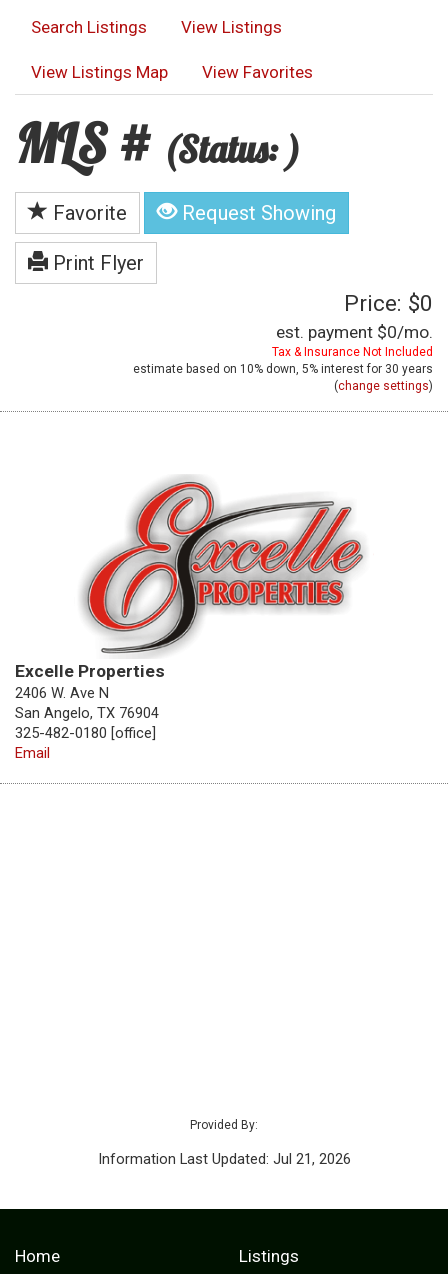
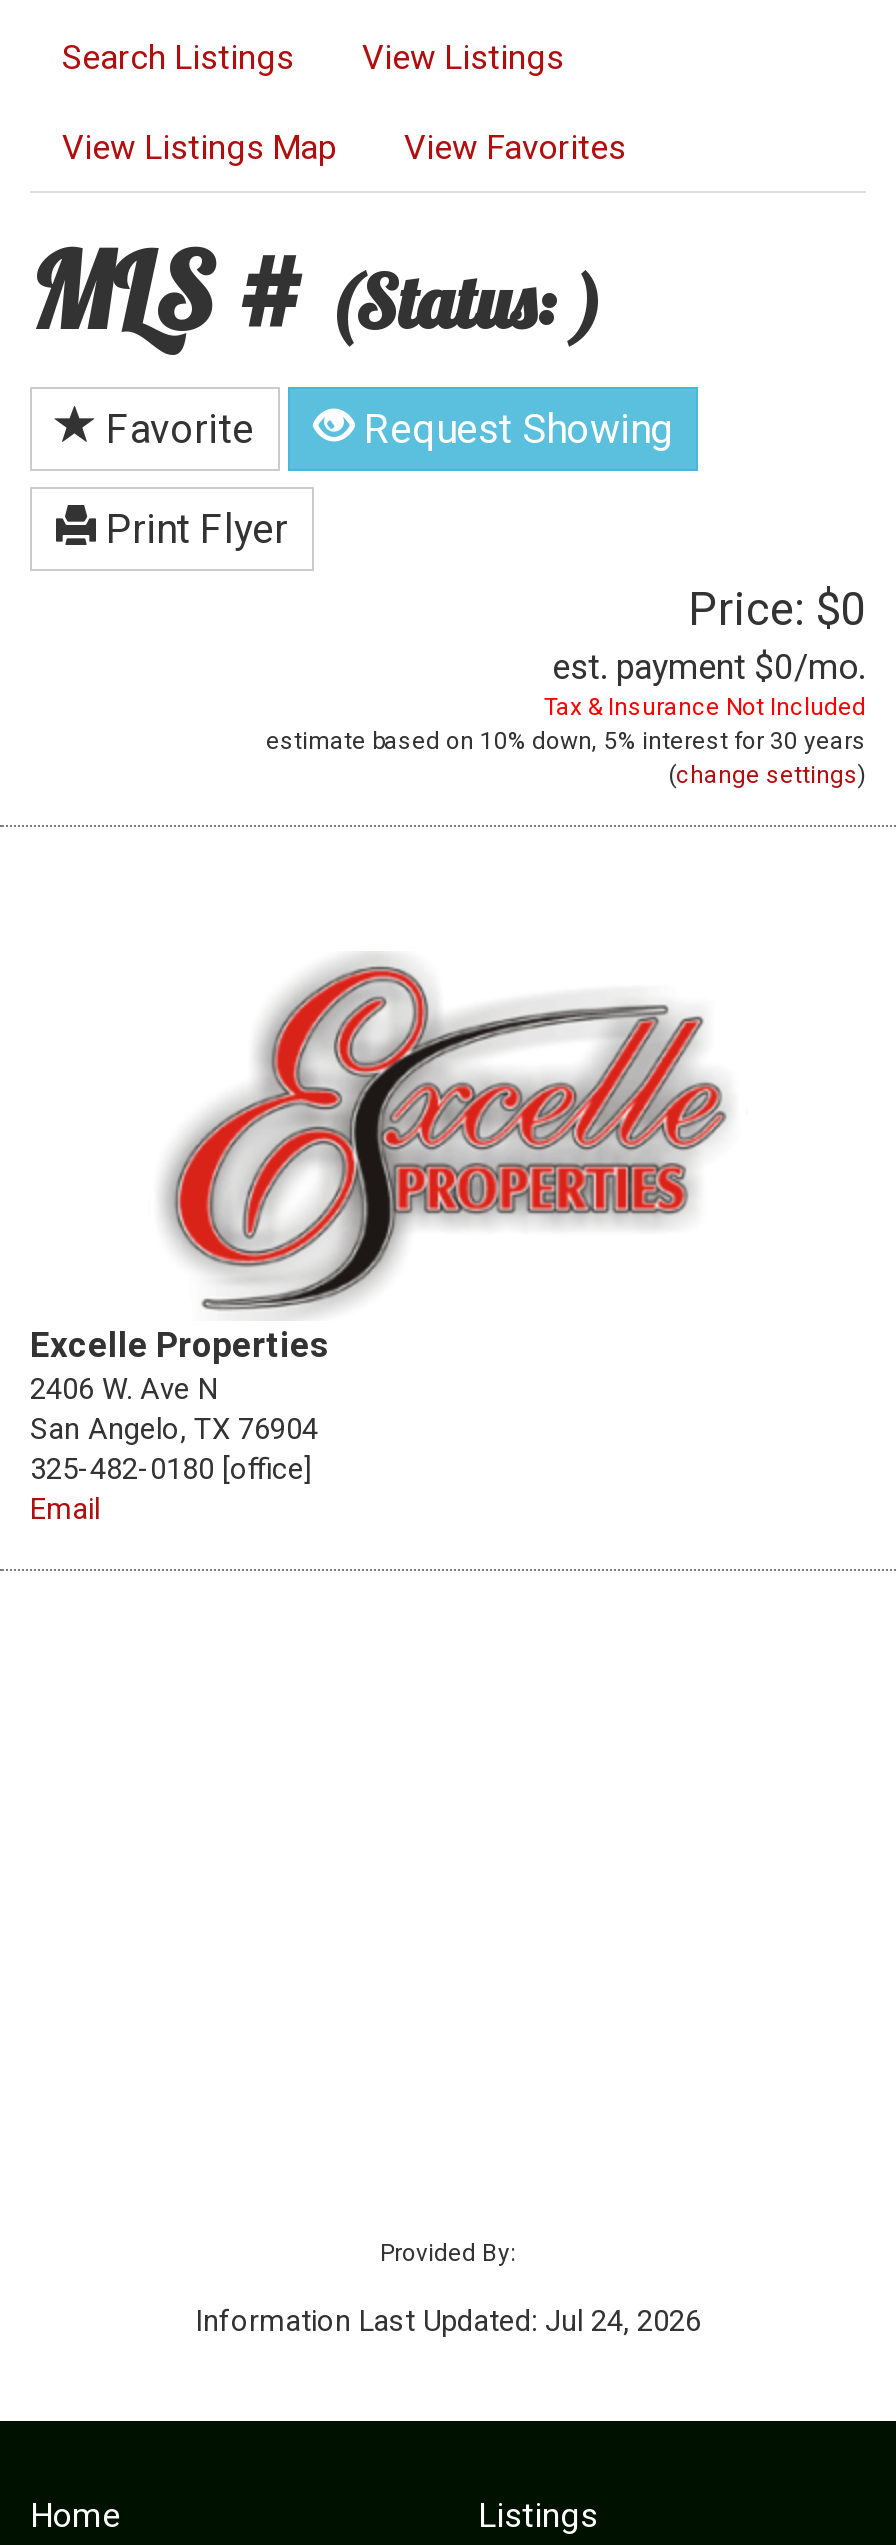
- Information Last Updated: Jul 21, 2026
+ Information Last Updated: Jul 24, 2026
